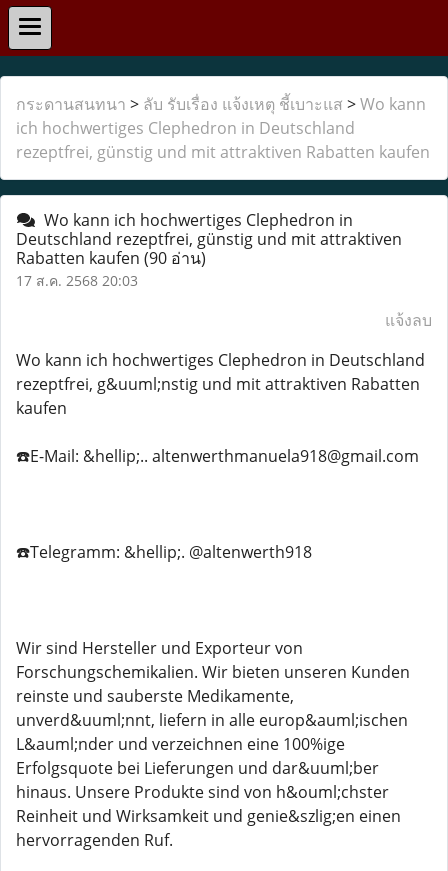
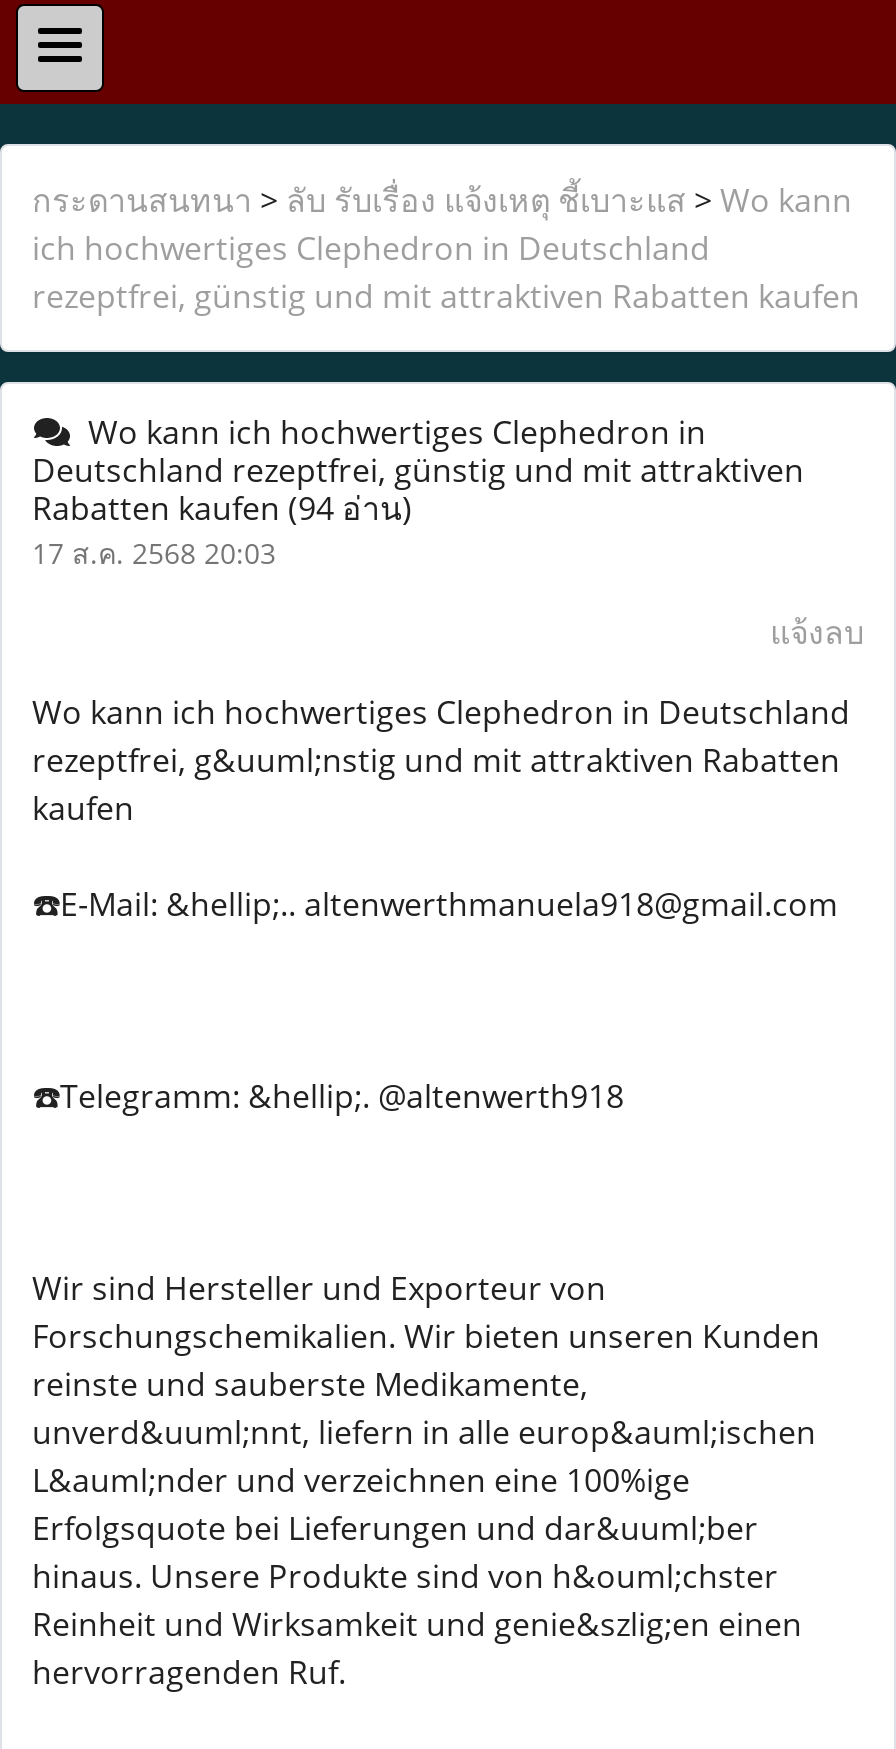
- Rabatten kaufen (90 อ่าน)
+ Rabatten kaufen (94 อ่าน)
